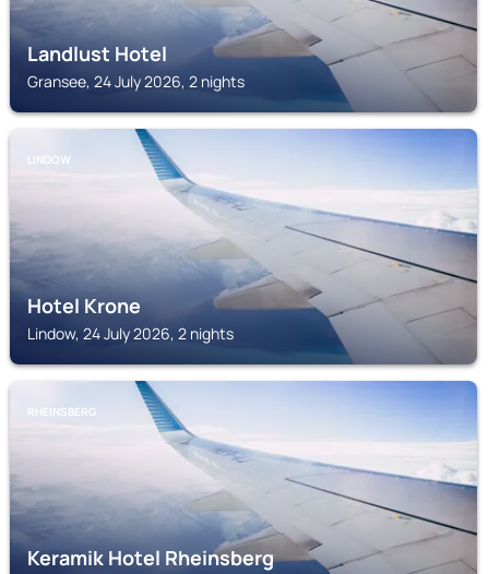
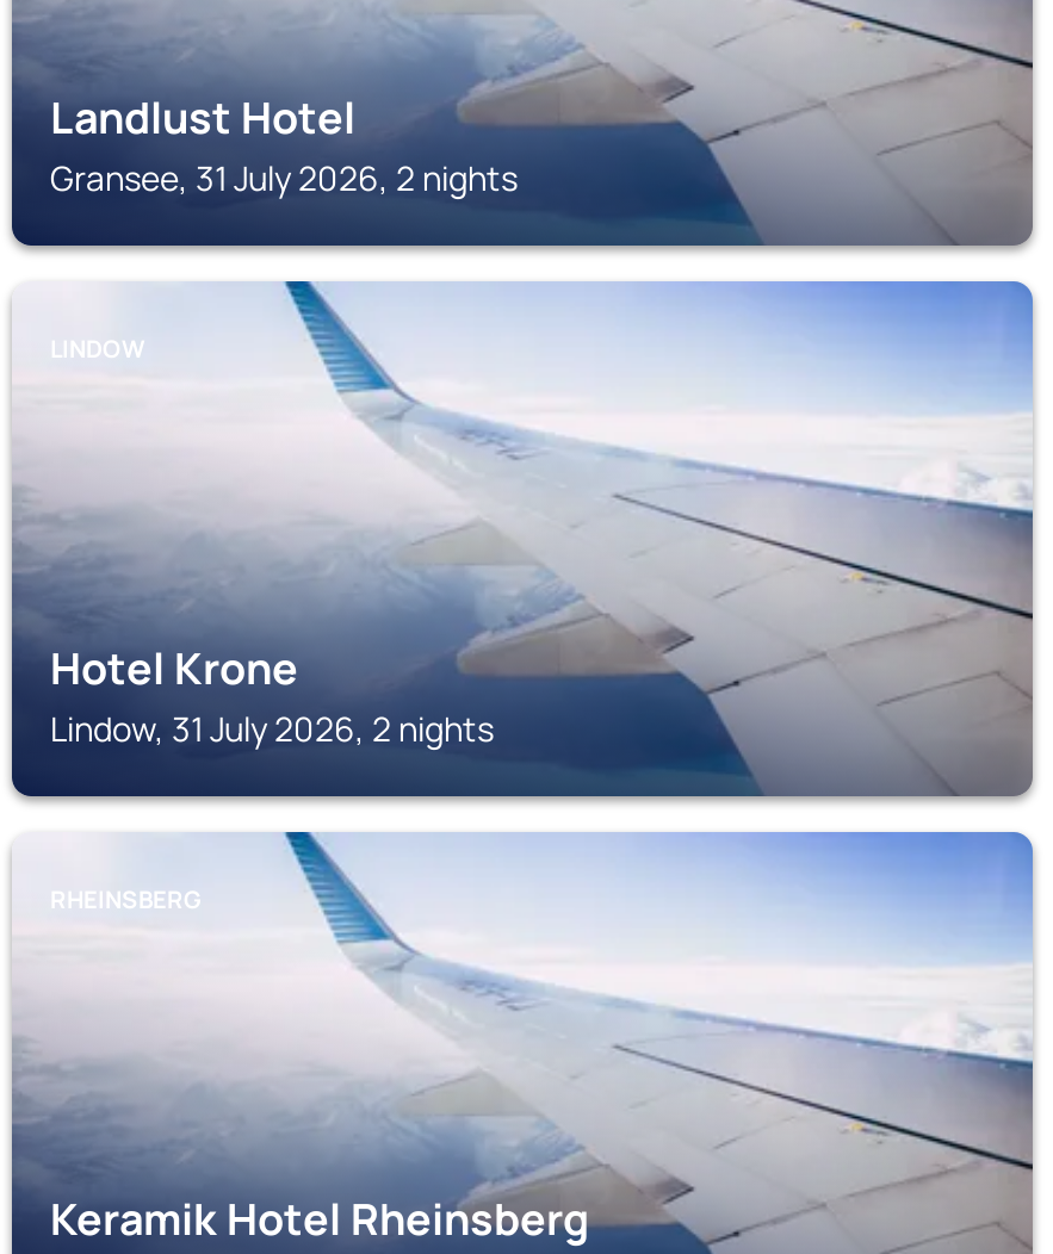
- Gransee, 24 July 2026, 2 nights
+ Gransee, 31 July 2026, 2 nights

- Lindow, 24 July 2026, 2 nights
+ Lindow, 31 July 2026, 2 nights
